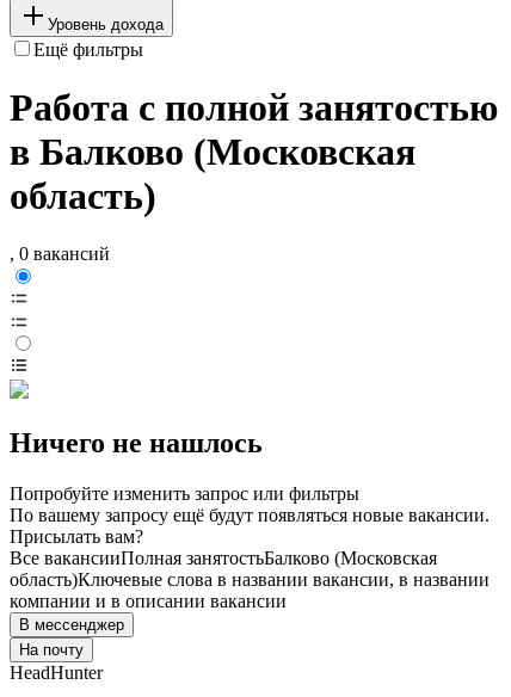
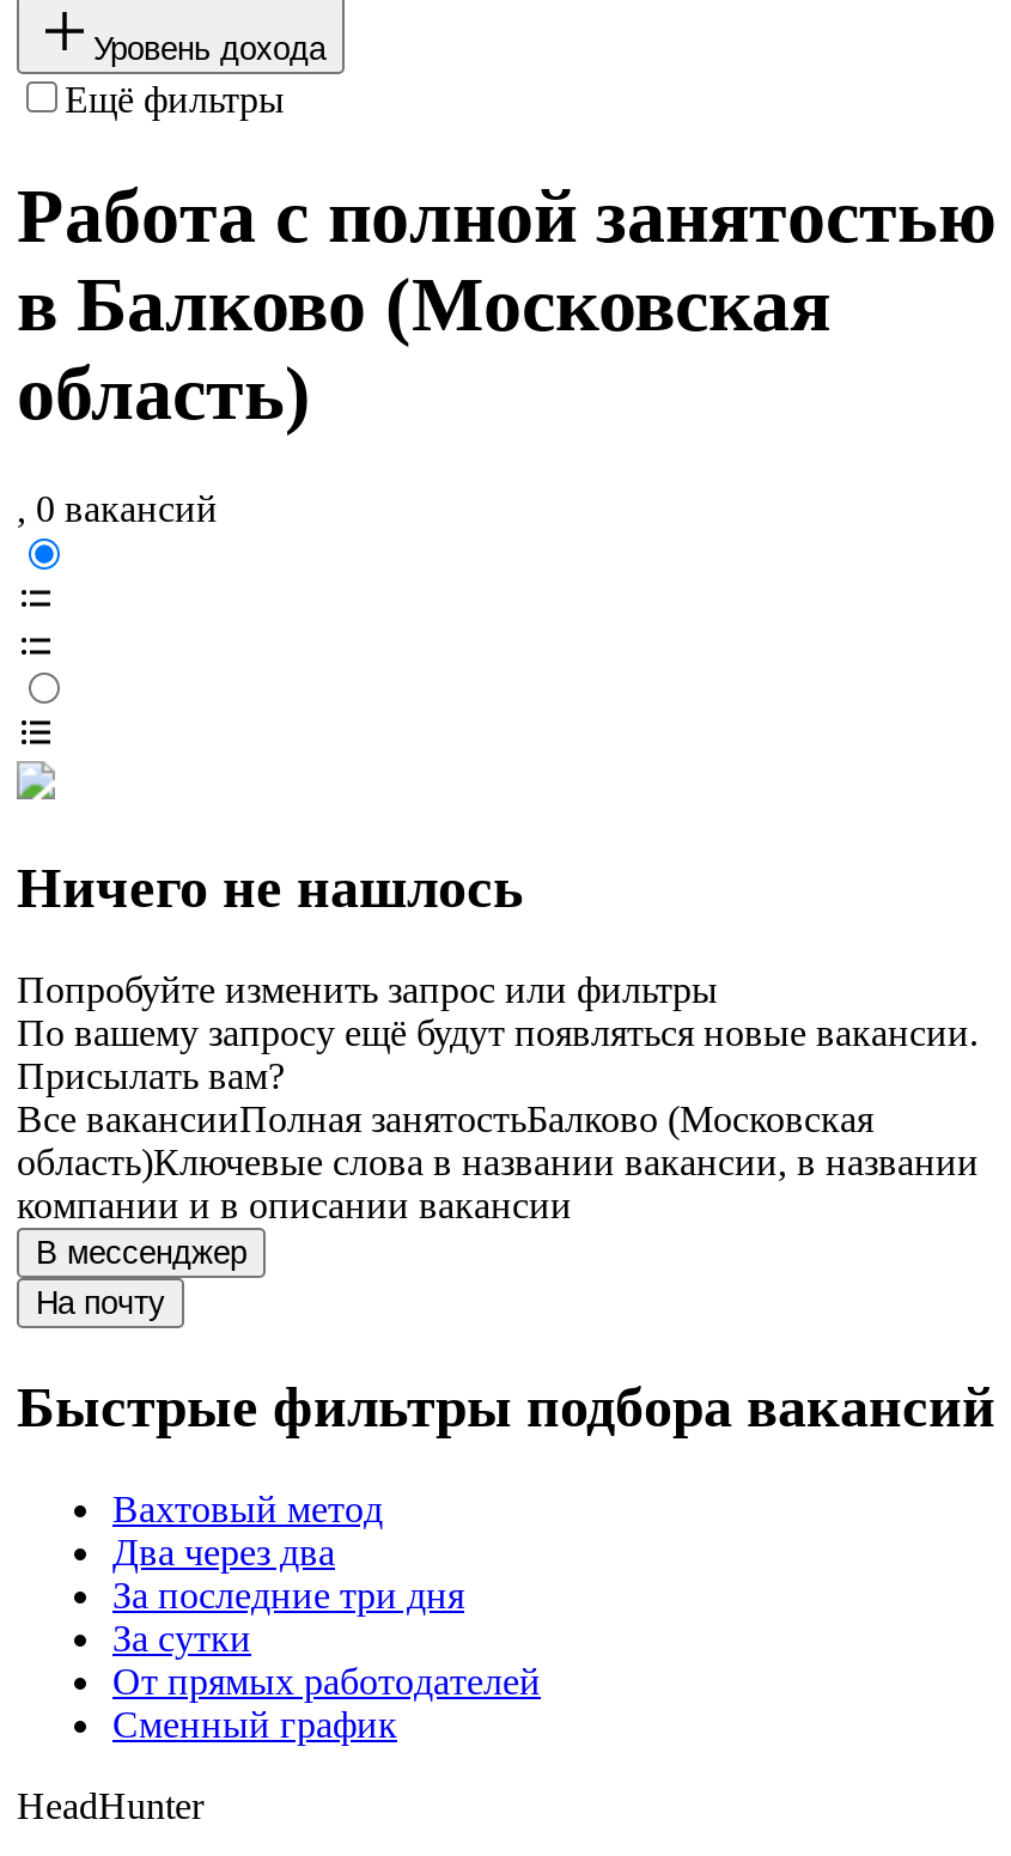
+ Быстрые фильтры подбора вакансий
+ Вахтовый метод
+ Два через два
+ За последние три дня
+ За сутки
+ От прямых работодателей
+ Сменный график
